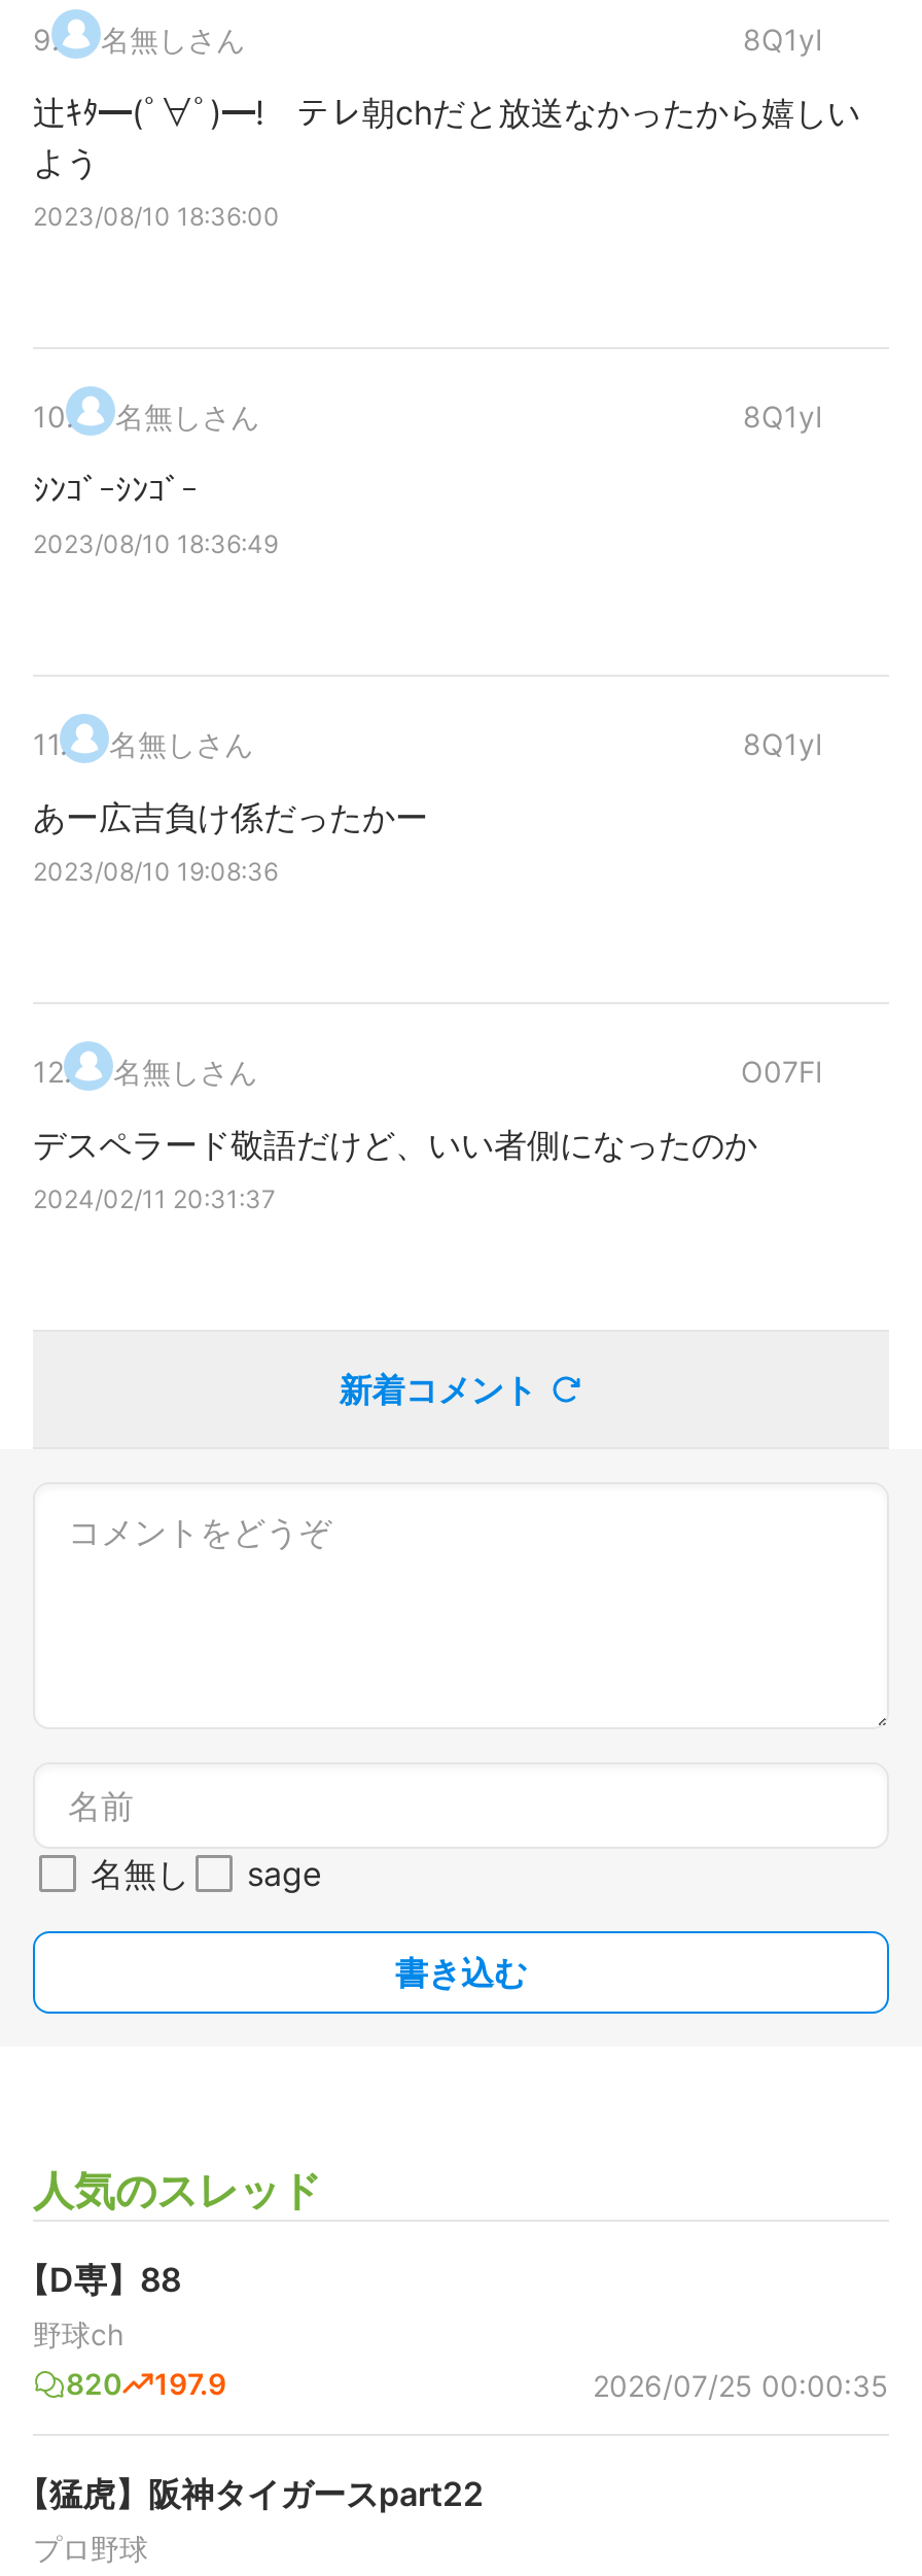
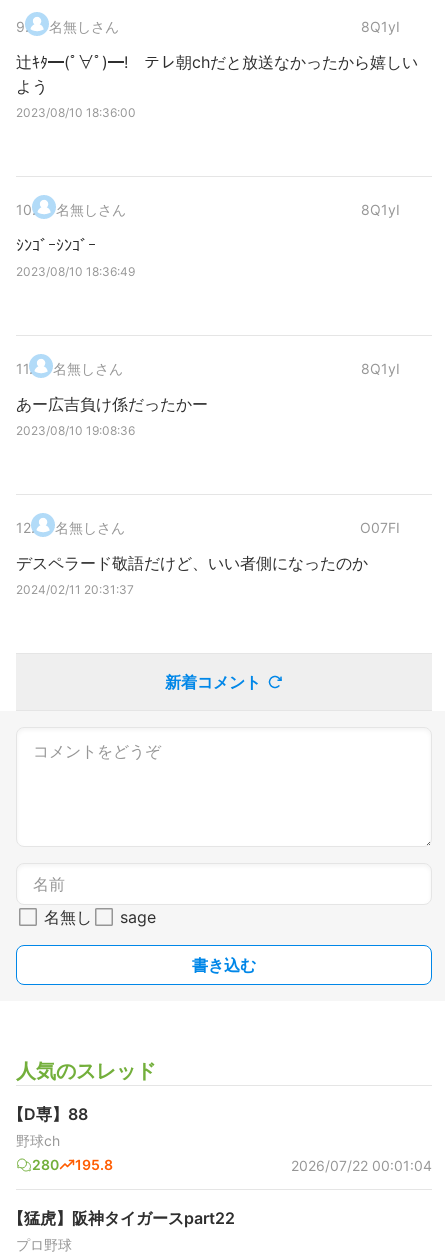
- 820
+ 280

- 197.9
+ 195.8

- 2026/07/25 00:00:35
+ 2026/07/22 00:01:04
